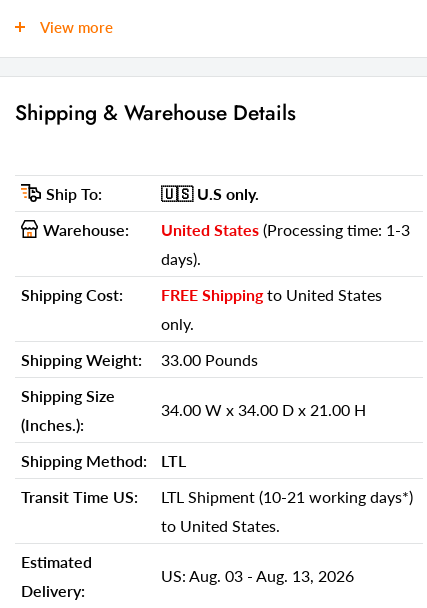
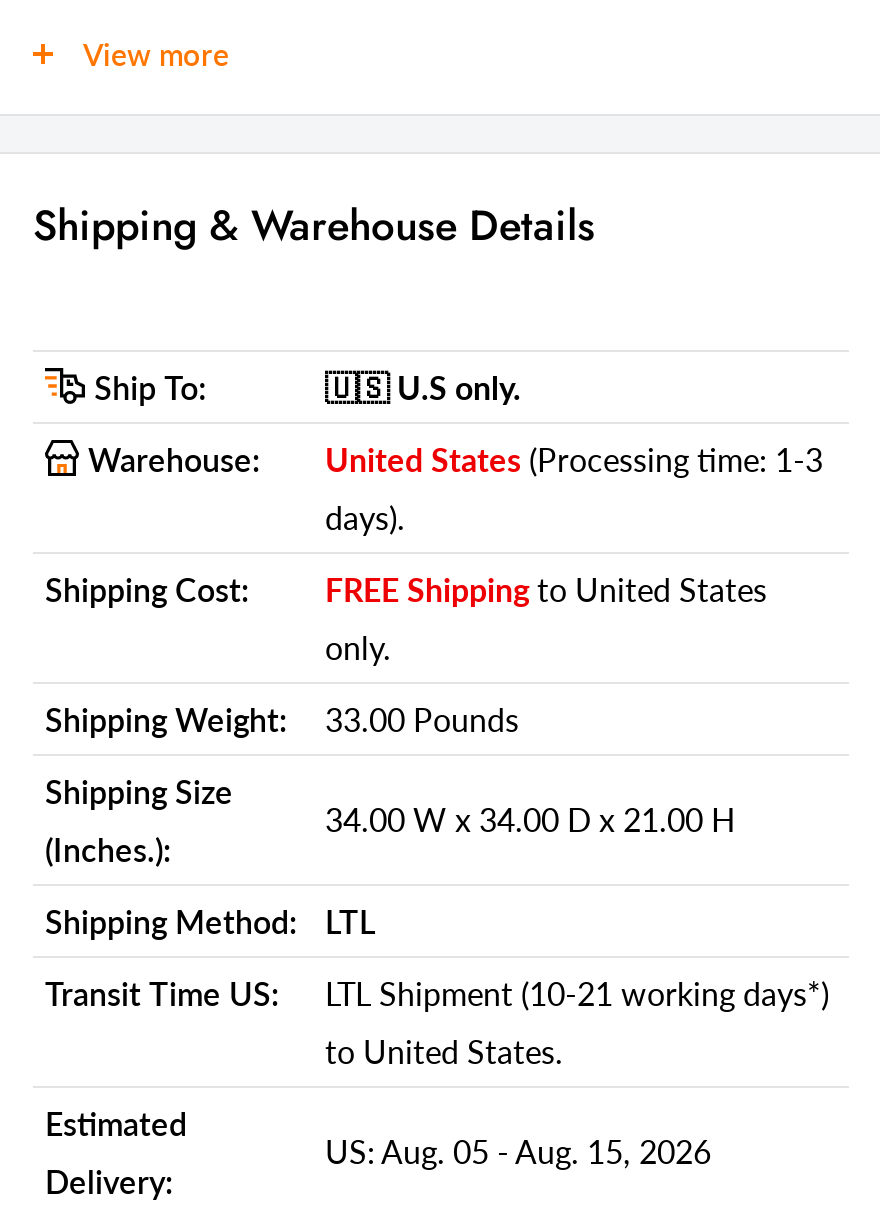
- US: Aug. 03 - Aug. 13, 2026
+ US: Aug. 05 - Aug. 15, 2026
